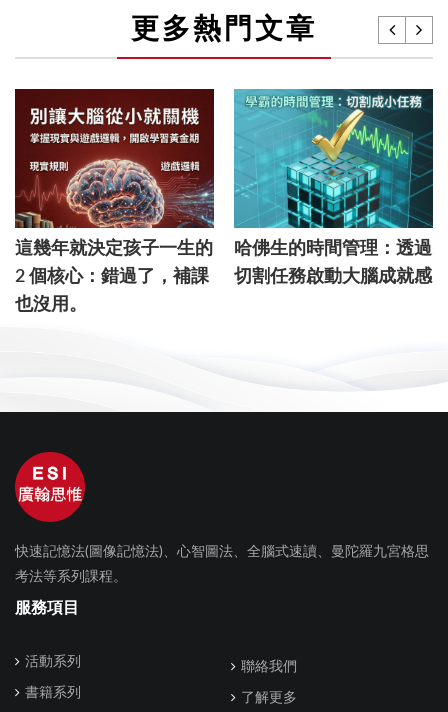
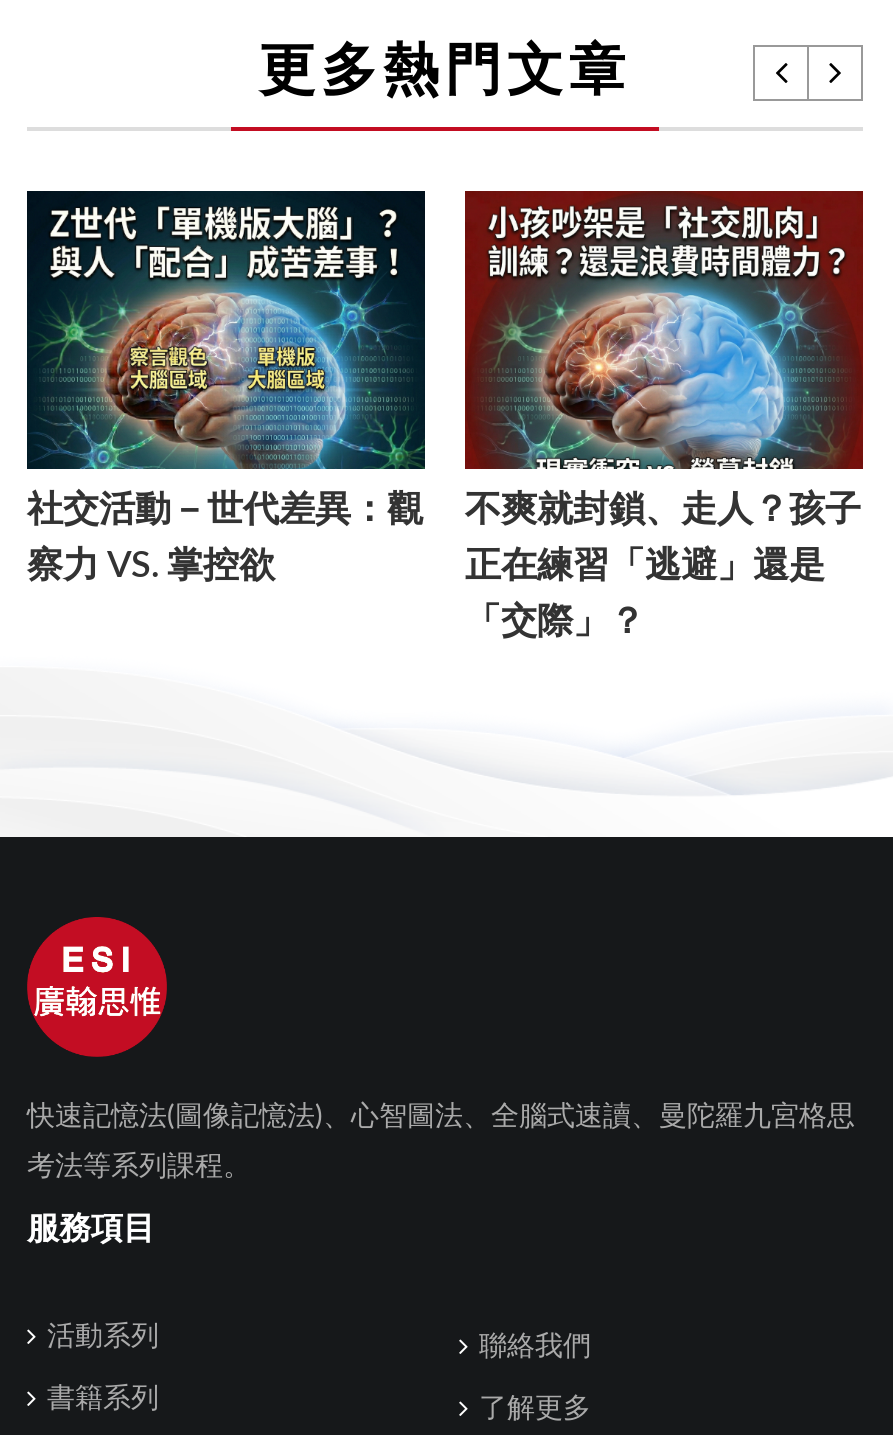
- [image]
- 2 個核心：錯過了，補課
+ [image]
+ 察力 VS. 掌控欲

- [image]
- 這幾年就決定孩子一生的
+ [image]
+ 社交活動－世代差異：觀

- 哈佛生的時間管理：透過
+ 正在練習「逃避」還是

- 切割任務啟動大腦成就感
+ 「交際」？

- 也沒用。
+ 不爽就封鎖、走人？孩子
